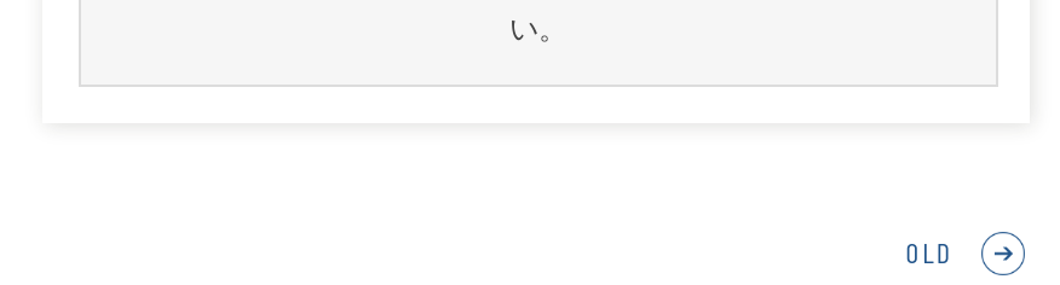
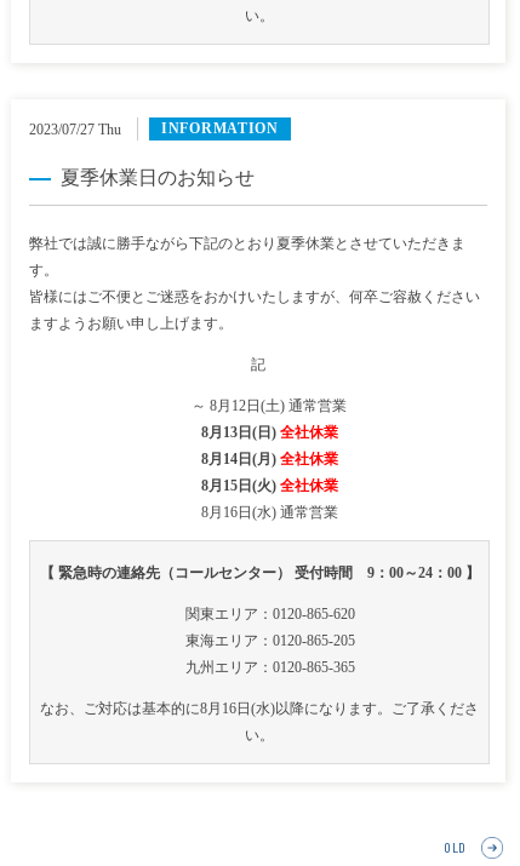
+ 2023/07/27 Thu
+ INFORMATION
+ 夏季休業日のお知らせ
+ 弊社では誠に勝手ながら下記のとおり夏季休業とさせていただきま
+ す。
+ 皆様にはご不便とご迷惑をおかけいたしますが、何卒ご容赦ください
+ ますようお願い申し上げます。
+ 記
+ ～ 8月12日(土) 通常営業
+ 8月13日(日)全社休業
+ 8月14日(月)全社休業
+ 8月15日(火)全社休業
+ 8月16日(水) 通常営業

+ 【 緊急時の連絡先（コールセンター） 受付時間 9：00～24：00 】
+ 関東エリア：0120-865-620
+ 東海エリア：0120-865-205
+ 九州エリア：0120-865-365
+ なお、ご対応は基本的に8月16日(水)以降になります。ご了承くださ
+ い。
